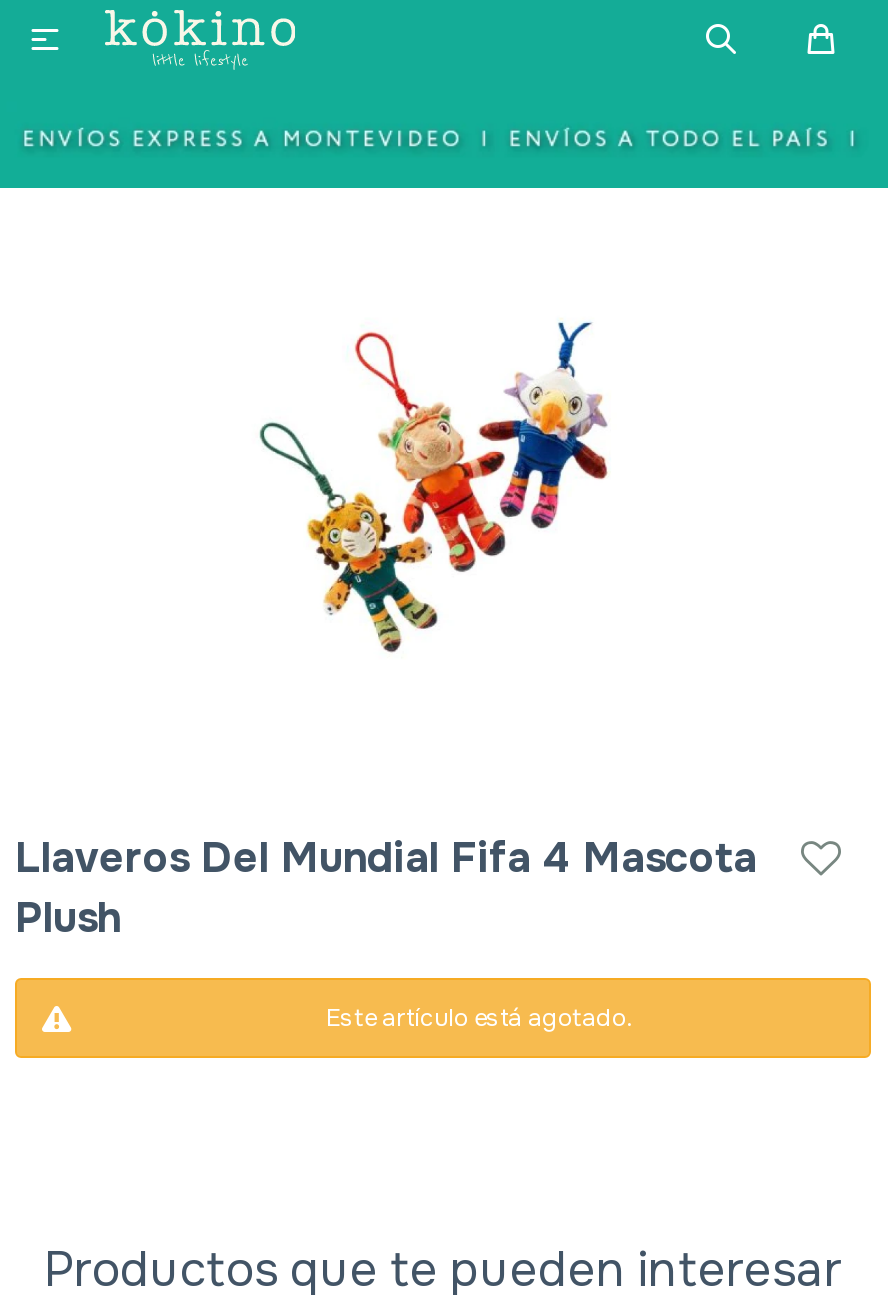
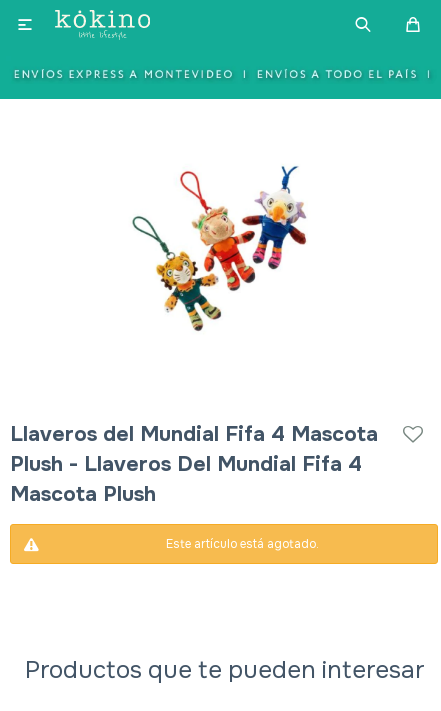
- Llaveros Del Mundial Fifa 4 Mascota
- Plush
+ Llaveros del Mundial Fifa 4 Mascota
+ Plush - Llaveros Del Mundial Fifa 4
+ Mascota Plush
